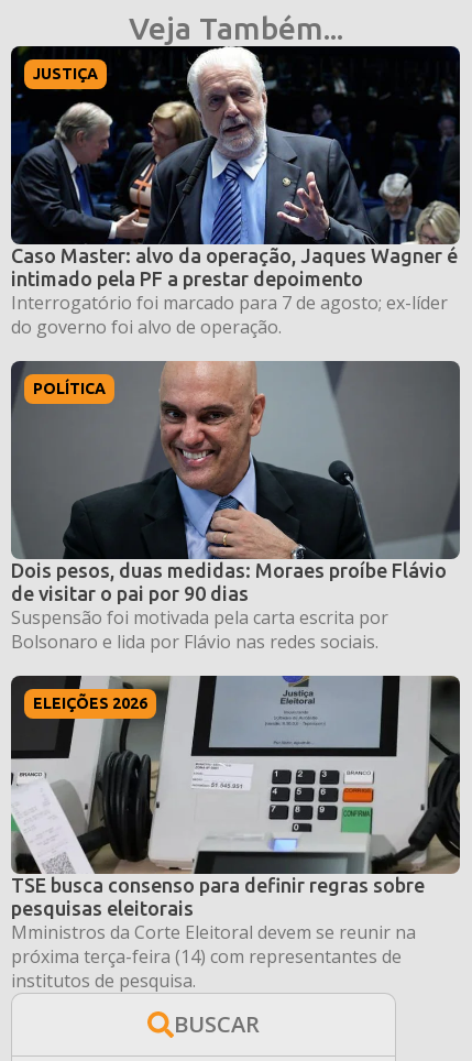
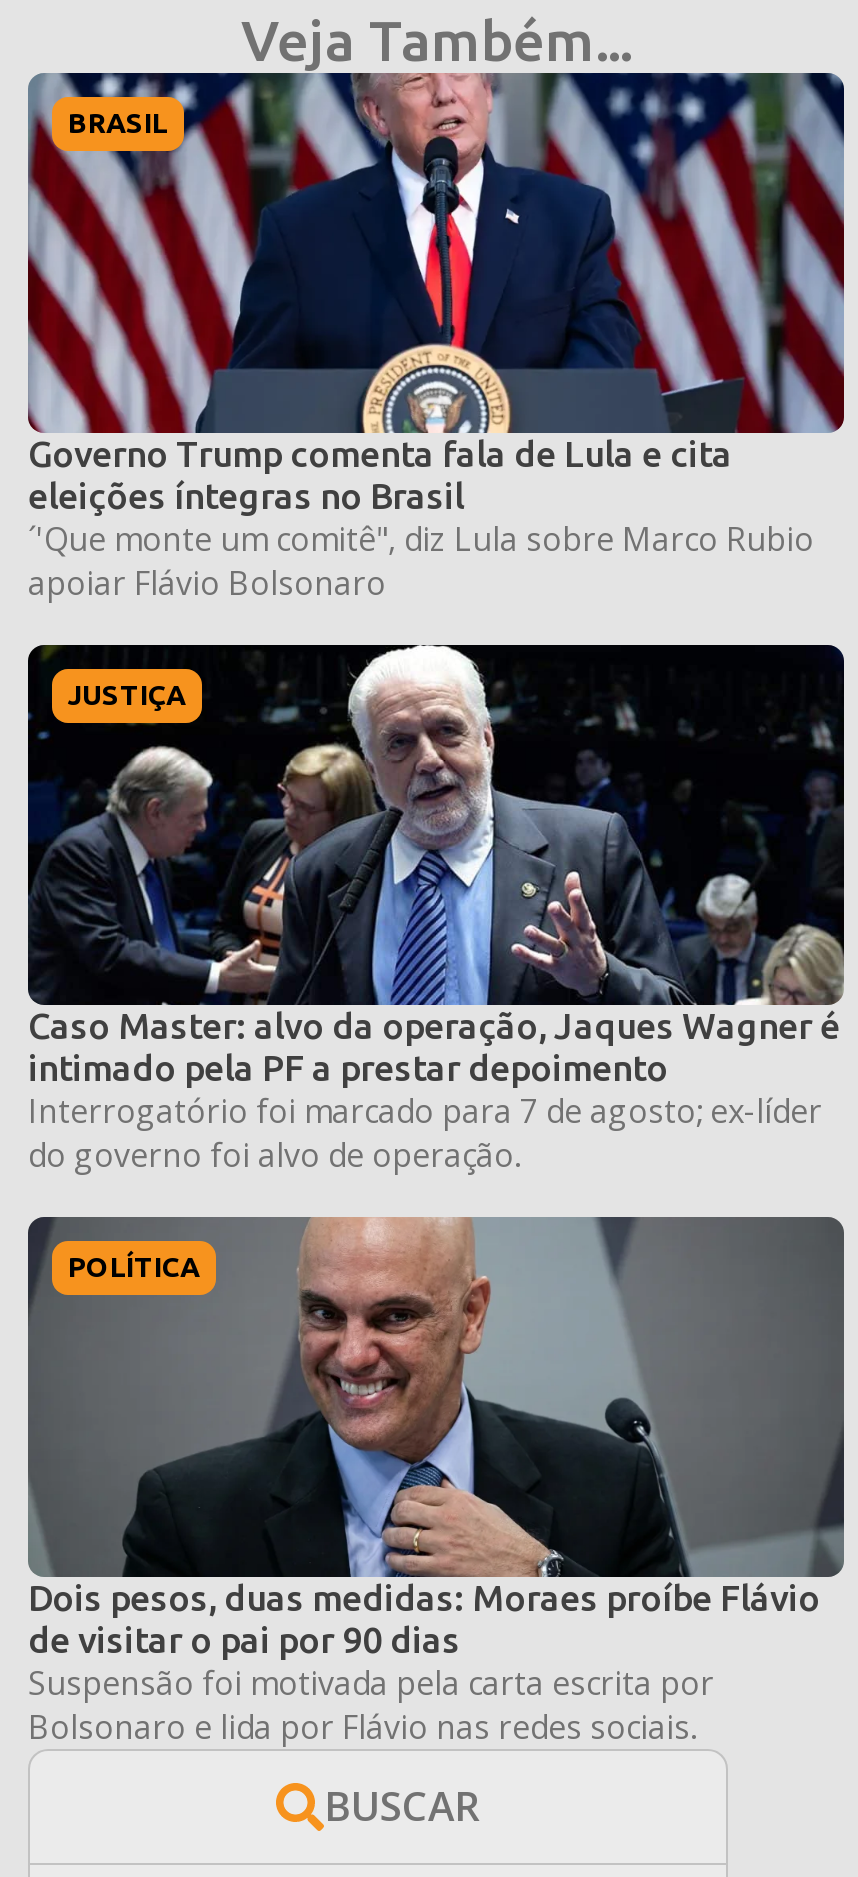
+ [image]
+ BRASIL

+ Governo Trump comenta fala de Lula e cita
+ eleições íntegras no Brasil
+ ´'Que monte um comitê", diz Lula sobre Marco Rubio
+ apoiar Flávio Bolsonaro

moved down: [image] | JUSTIÇA | Caso Master: alvo da operação, Jaques Wagner é | ... | Suspensão foi motivada pela carta escrita por | Bolsonaro e lida por Flávio nas redes sociais.

- [image]
- ELEIÇÕES 2026

- TSE busca consenso para definir regras sobre
- pesquisas eleitorais
- Mministros da Corte Eleitoral devem se reunir na
- próxima terça-feira (14) com representantes de
- institutos de pesquisa.
